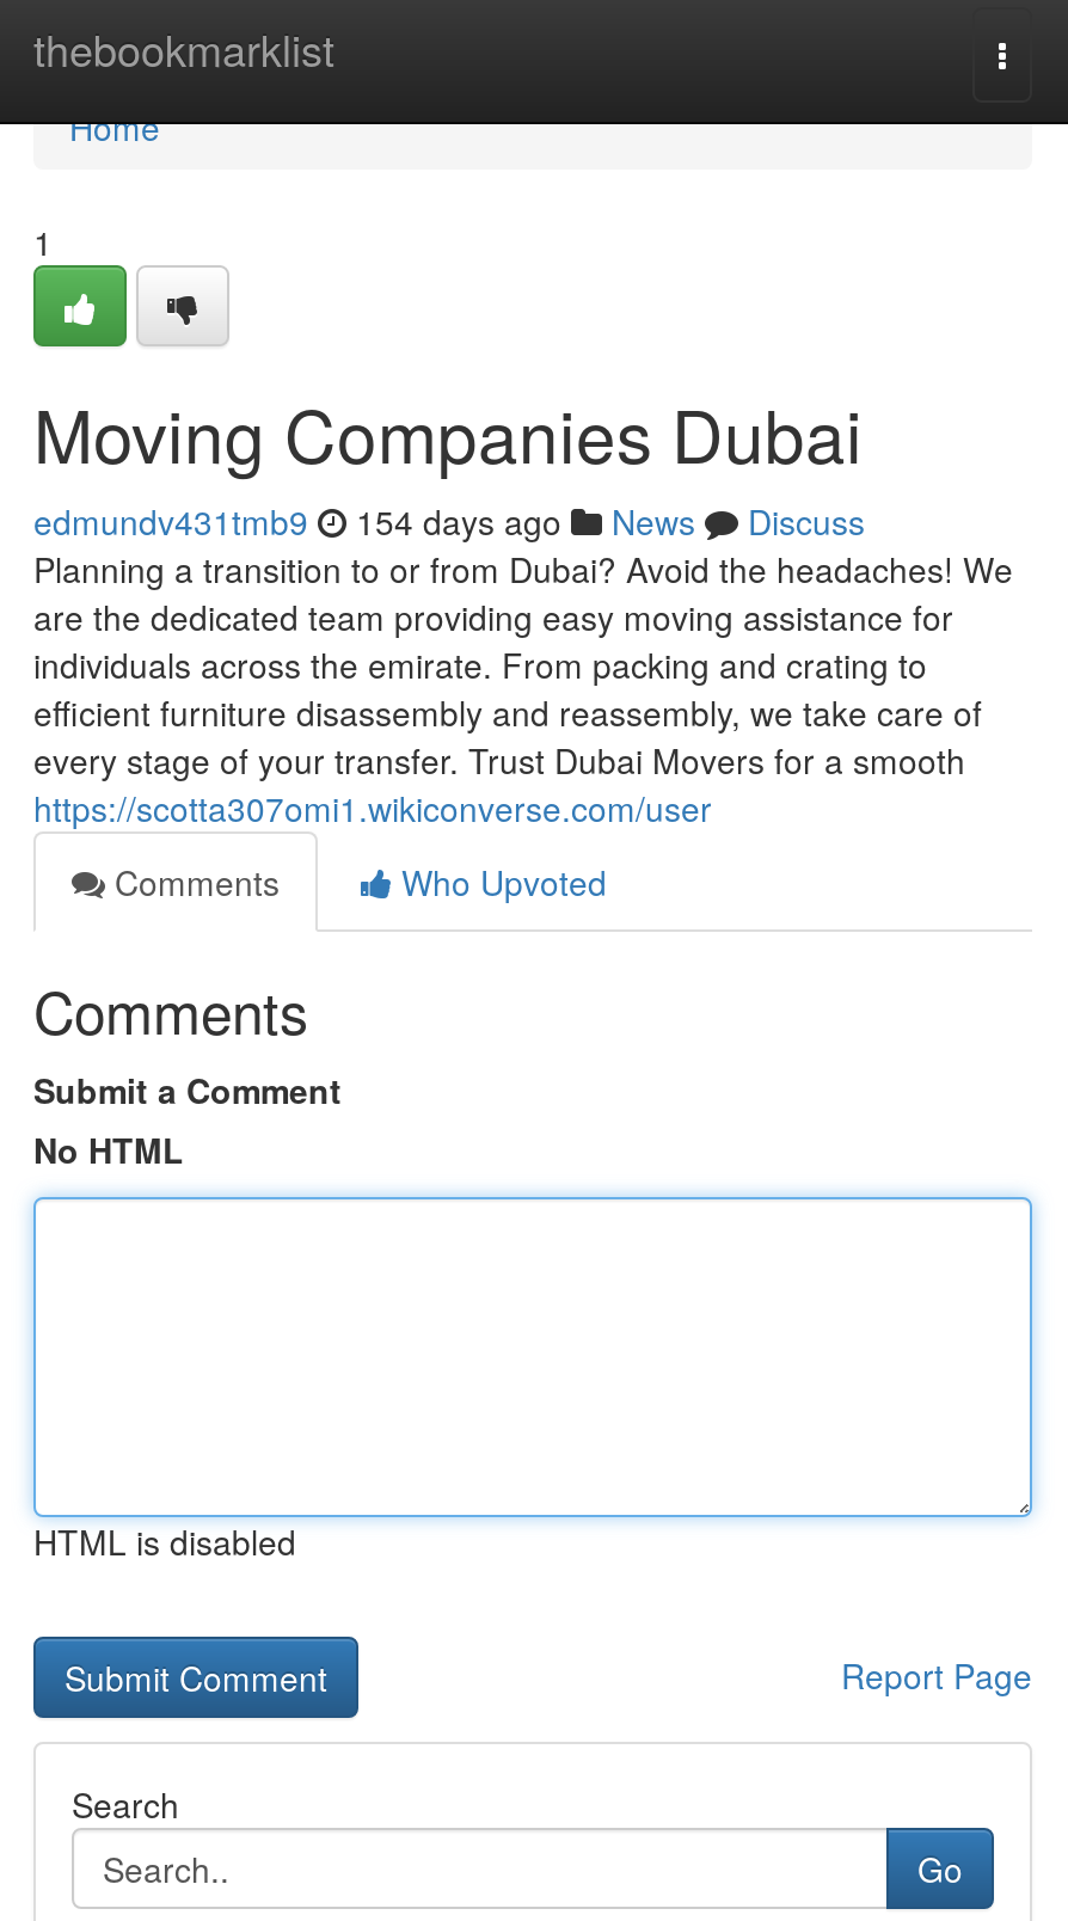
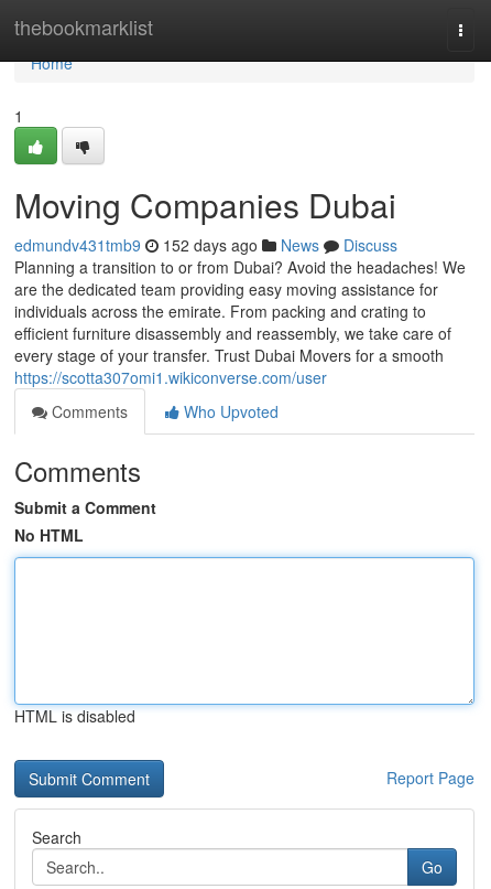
- edmundv431tmb9 154 days ago News Discuss
+ edmundv431tmb9 152 days ago News Discuss
